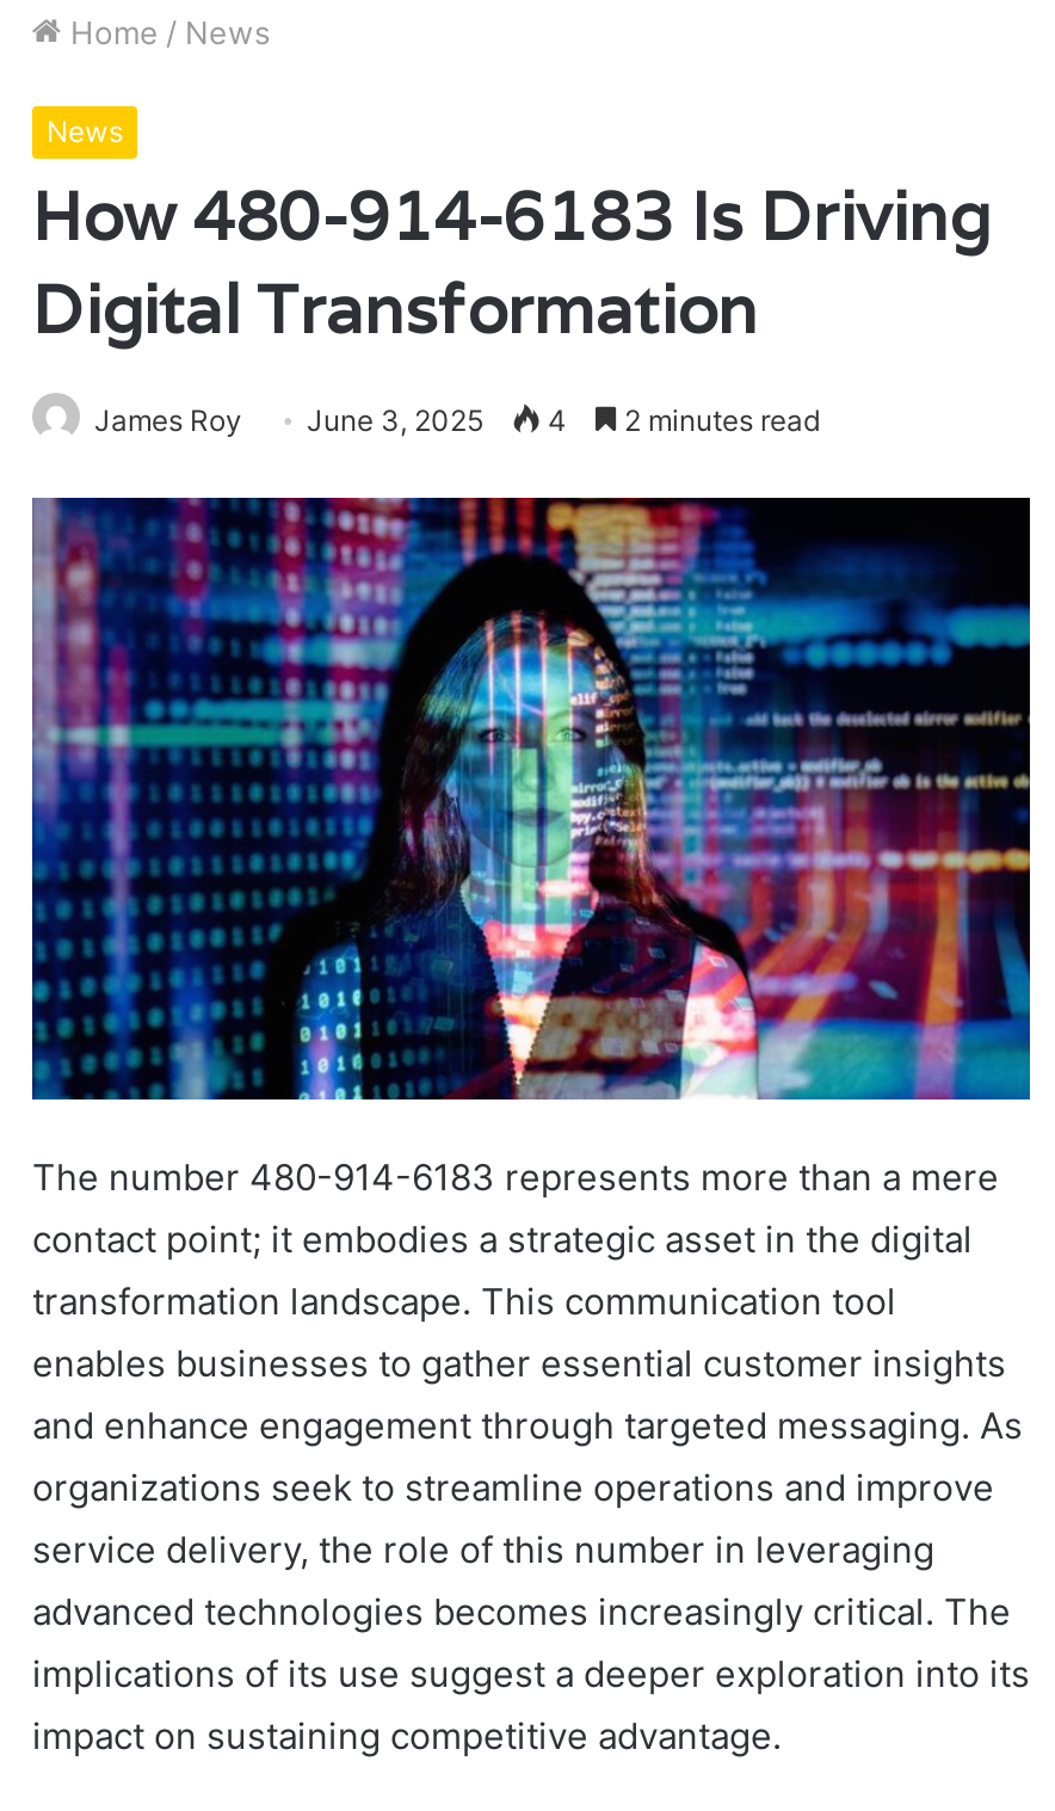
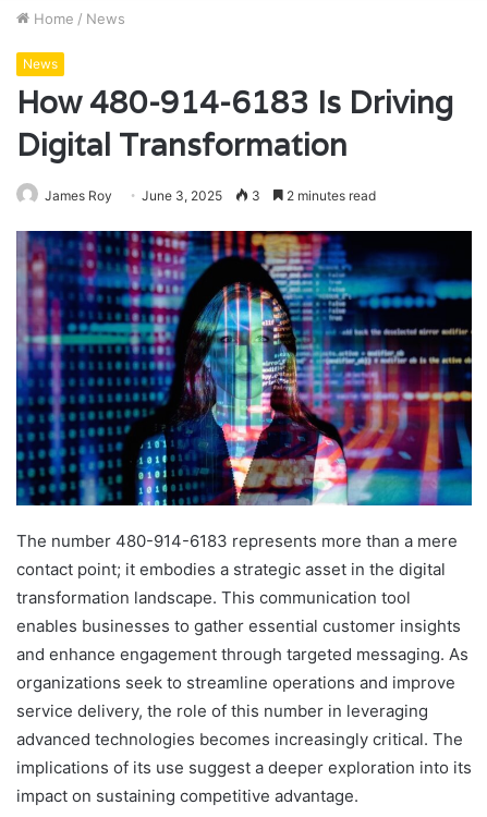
- James Roy June 3, 2025 4 2 minutes read
+ James Roy June 3, 2025 3 2 minutes read
